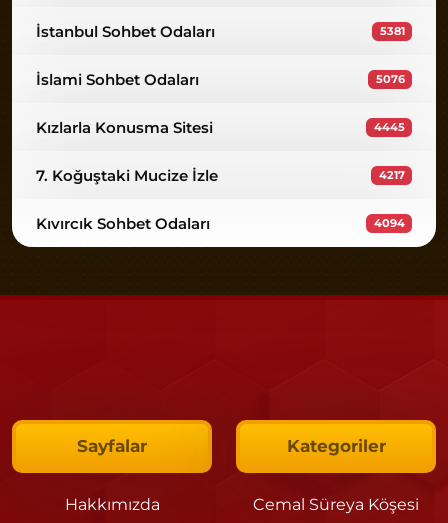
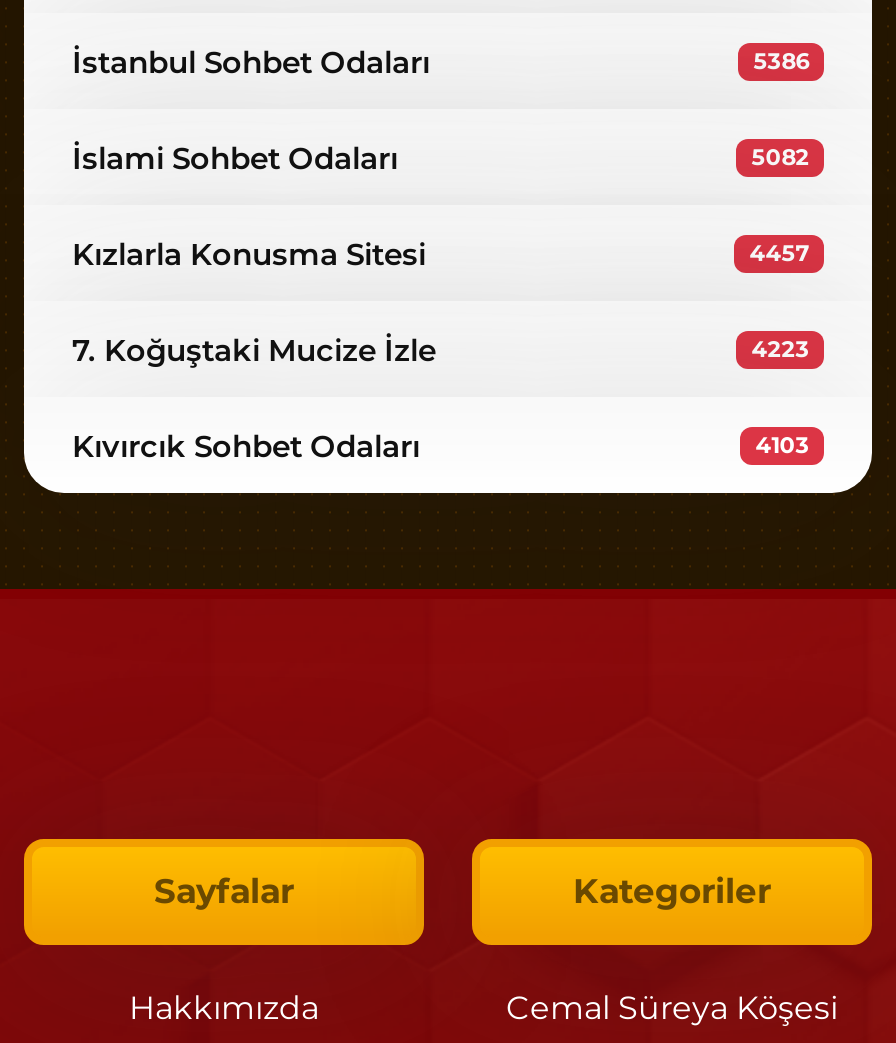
- 5381
+ 5386

- 5076
+ 5082

- 4445
+ 4457

- 4217
+ 4223

- 4094
+ 4103
